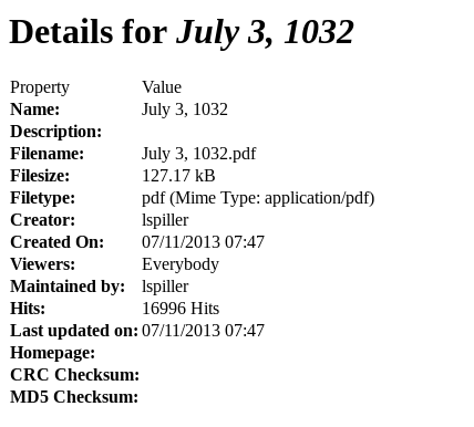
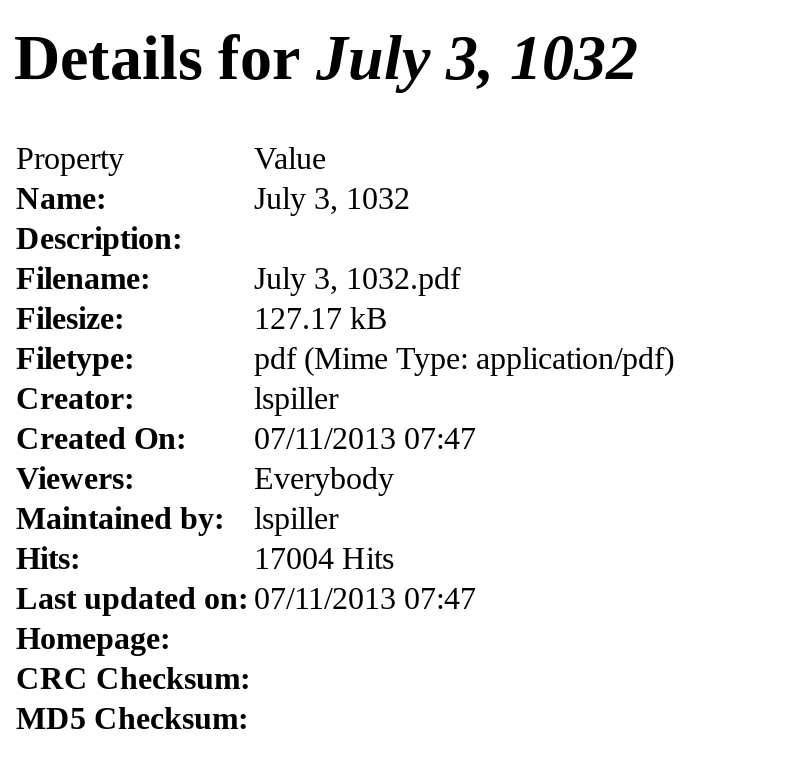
- 16996 Hits
+ 17004 Hits
